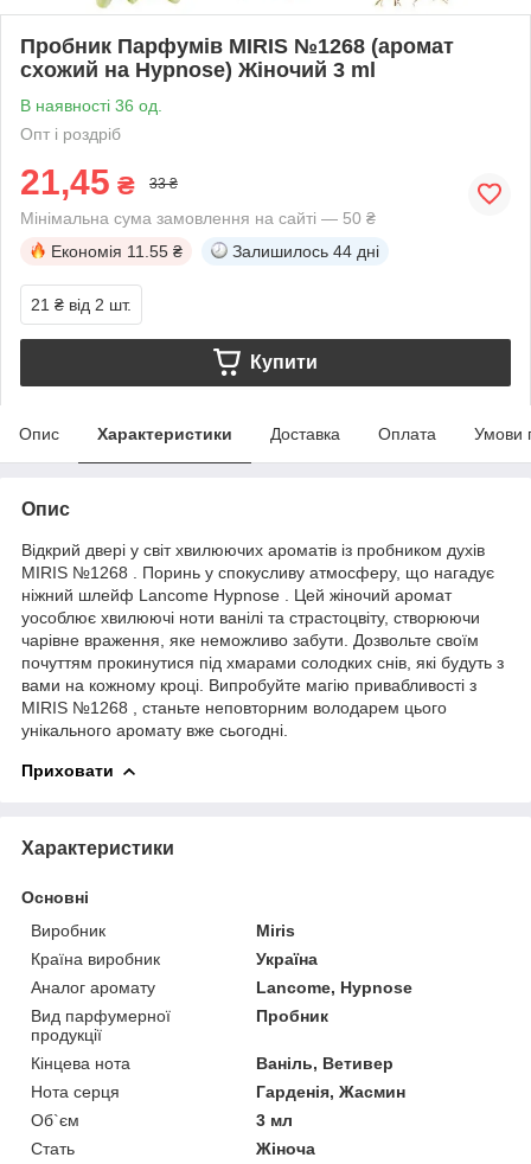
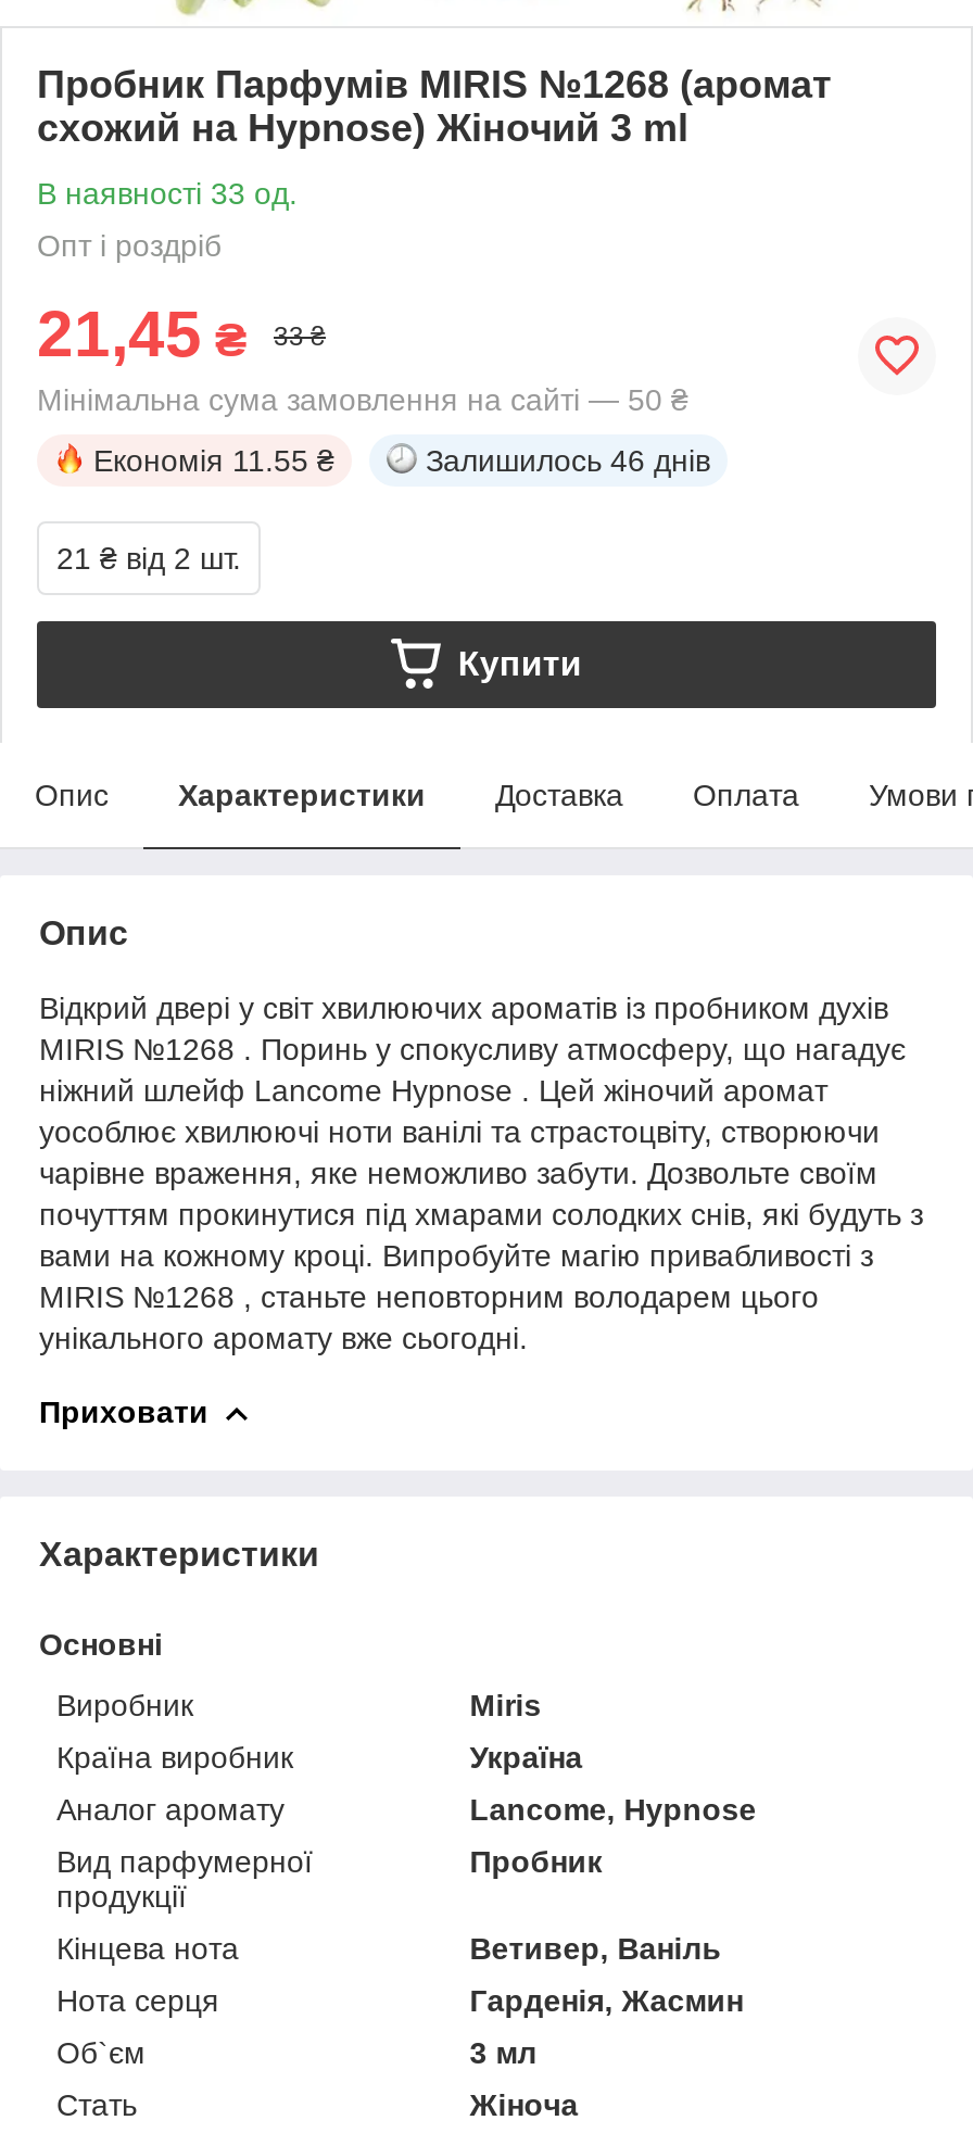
- В наявності 36 од.
+ В наявності 33 од.

- Залишилось 44 дні
+ Залишилось 46 днів

- Ваніль, Ветивер
+ Ветивер, Ваніль
